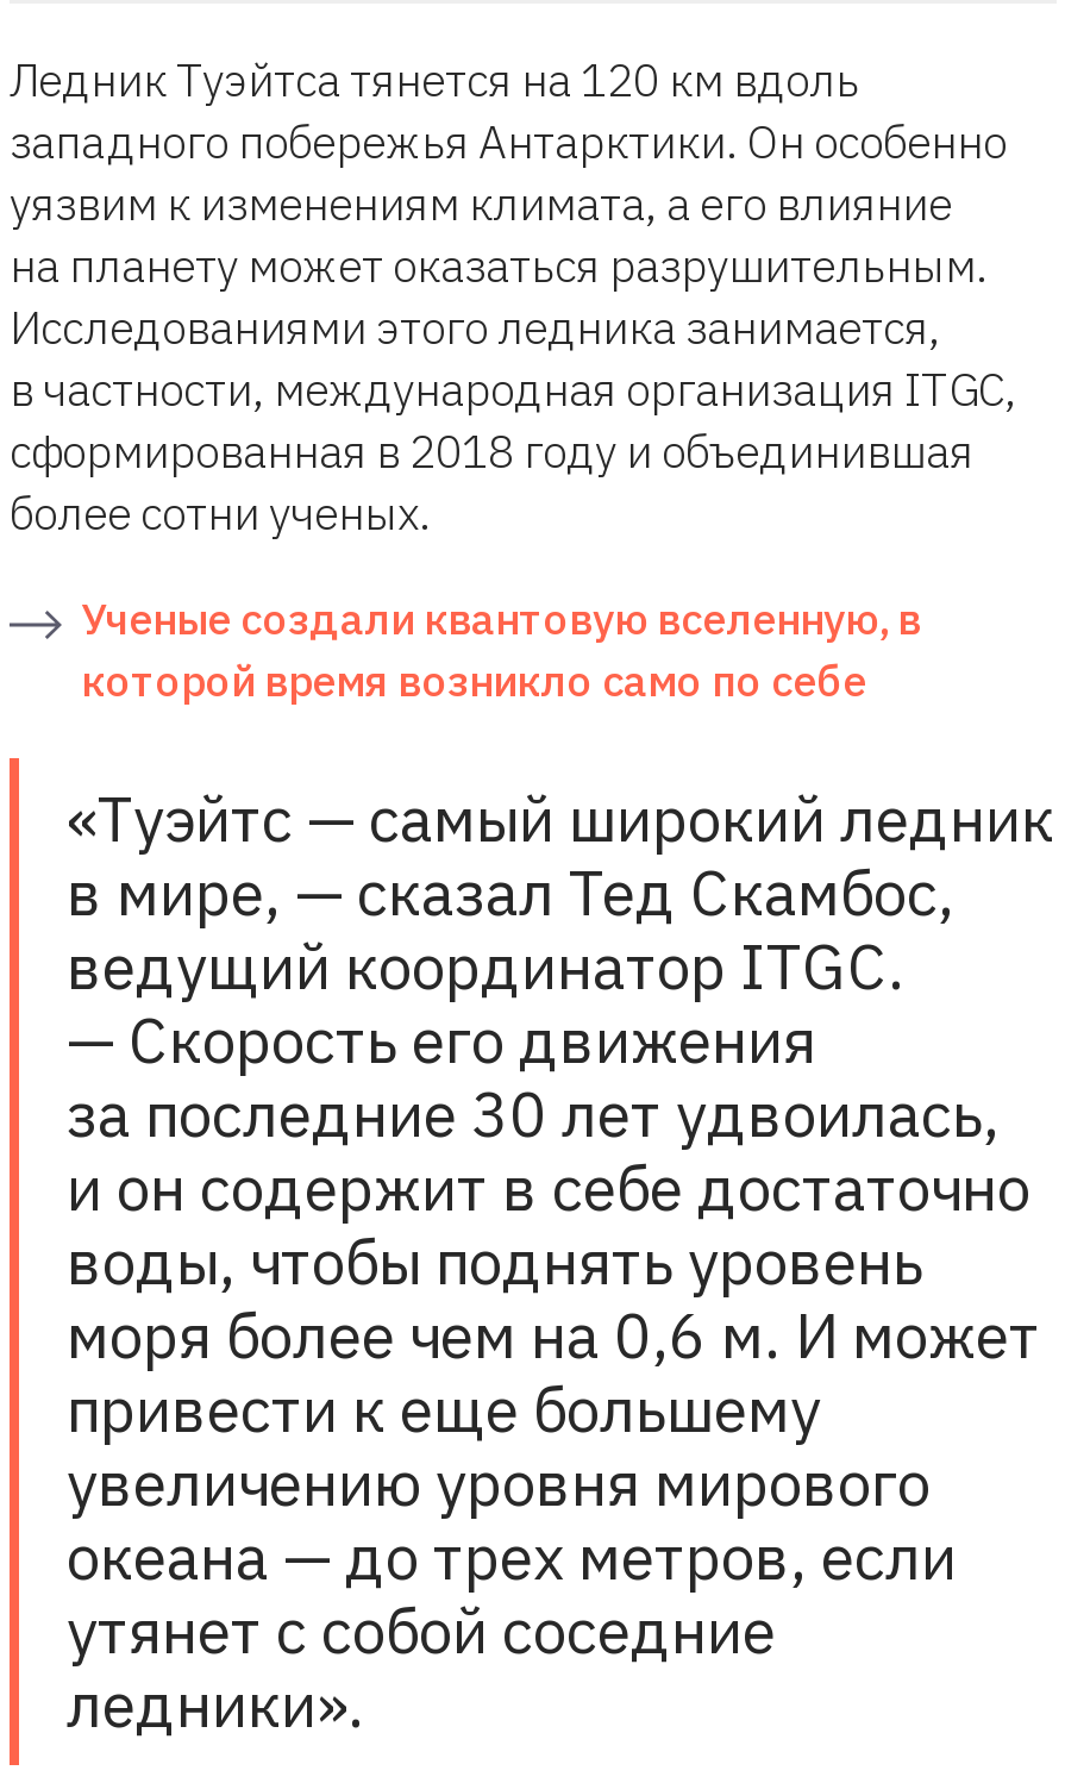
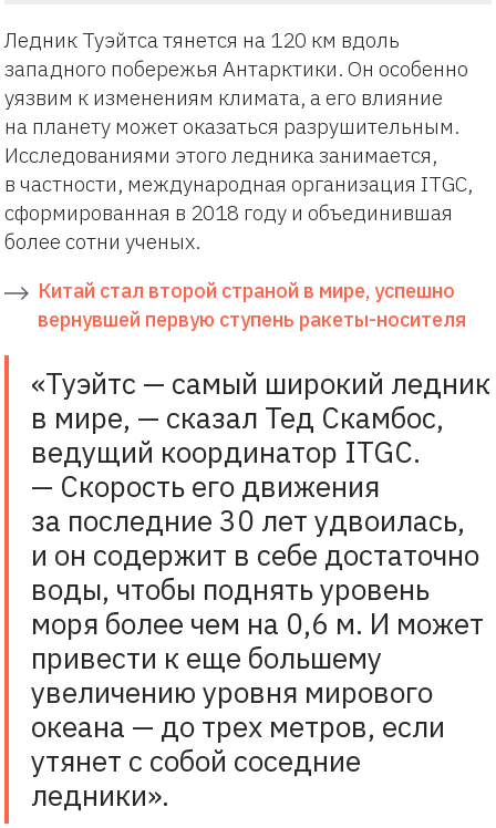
- Ученые создали квантовую вселенную, в
- которой время возникло само по себе
+ Китай стал второй страной в мире, успешно
+ вернувшей первую ступень ракеты-носителя
